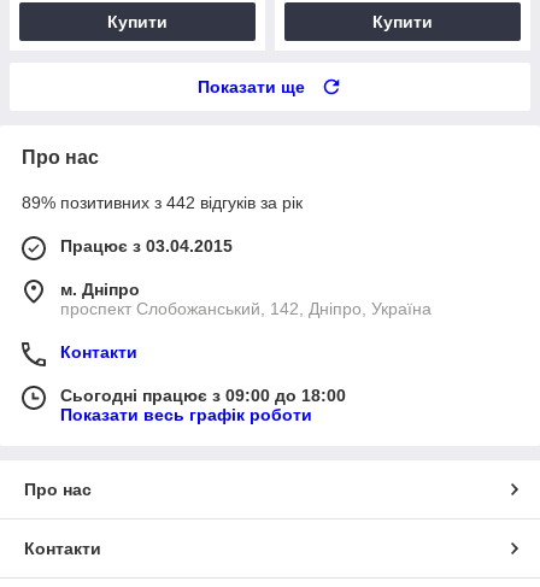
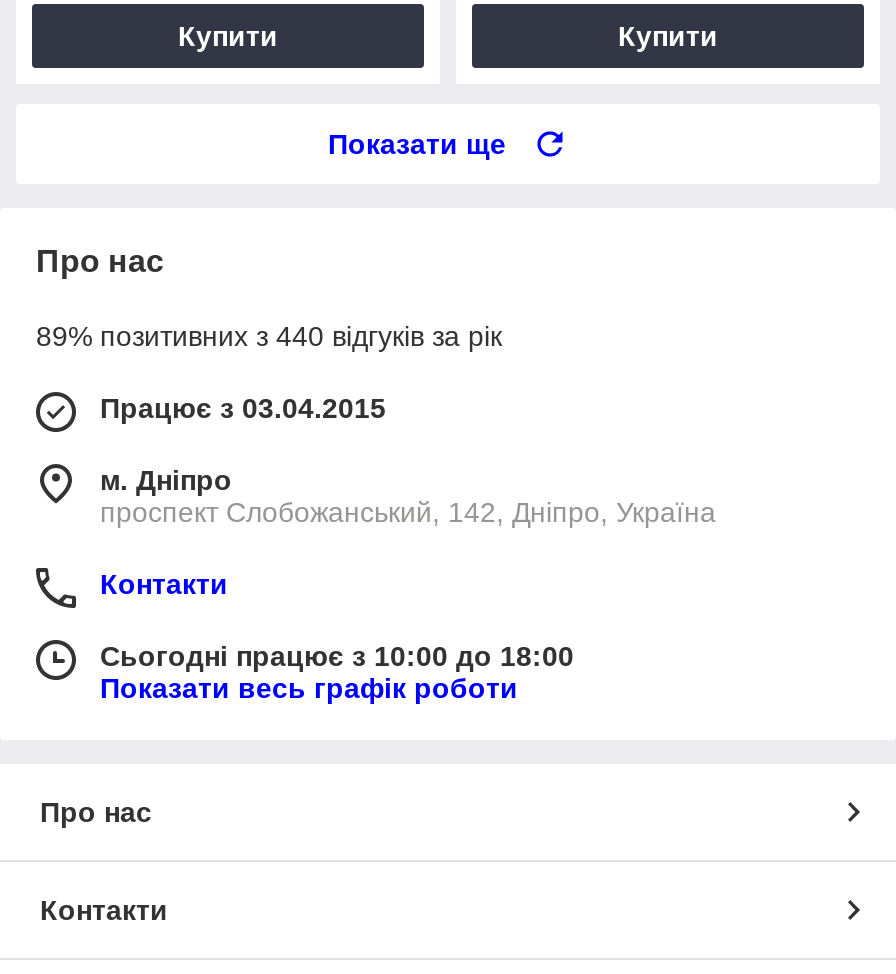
- 89% позитивних з 442 відгуків за рік
+ 89% позитивних з 440 відгуків за рік

- Сьогодні працює з 09:00 до 18:00
+ Сьогодні працює з 10:00 до 18:00
